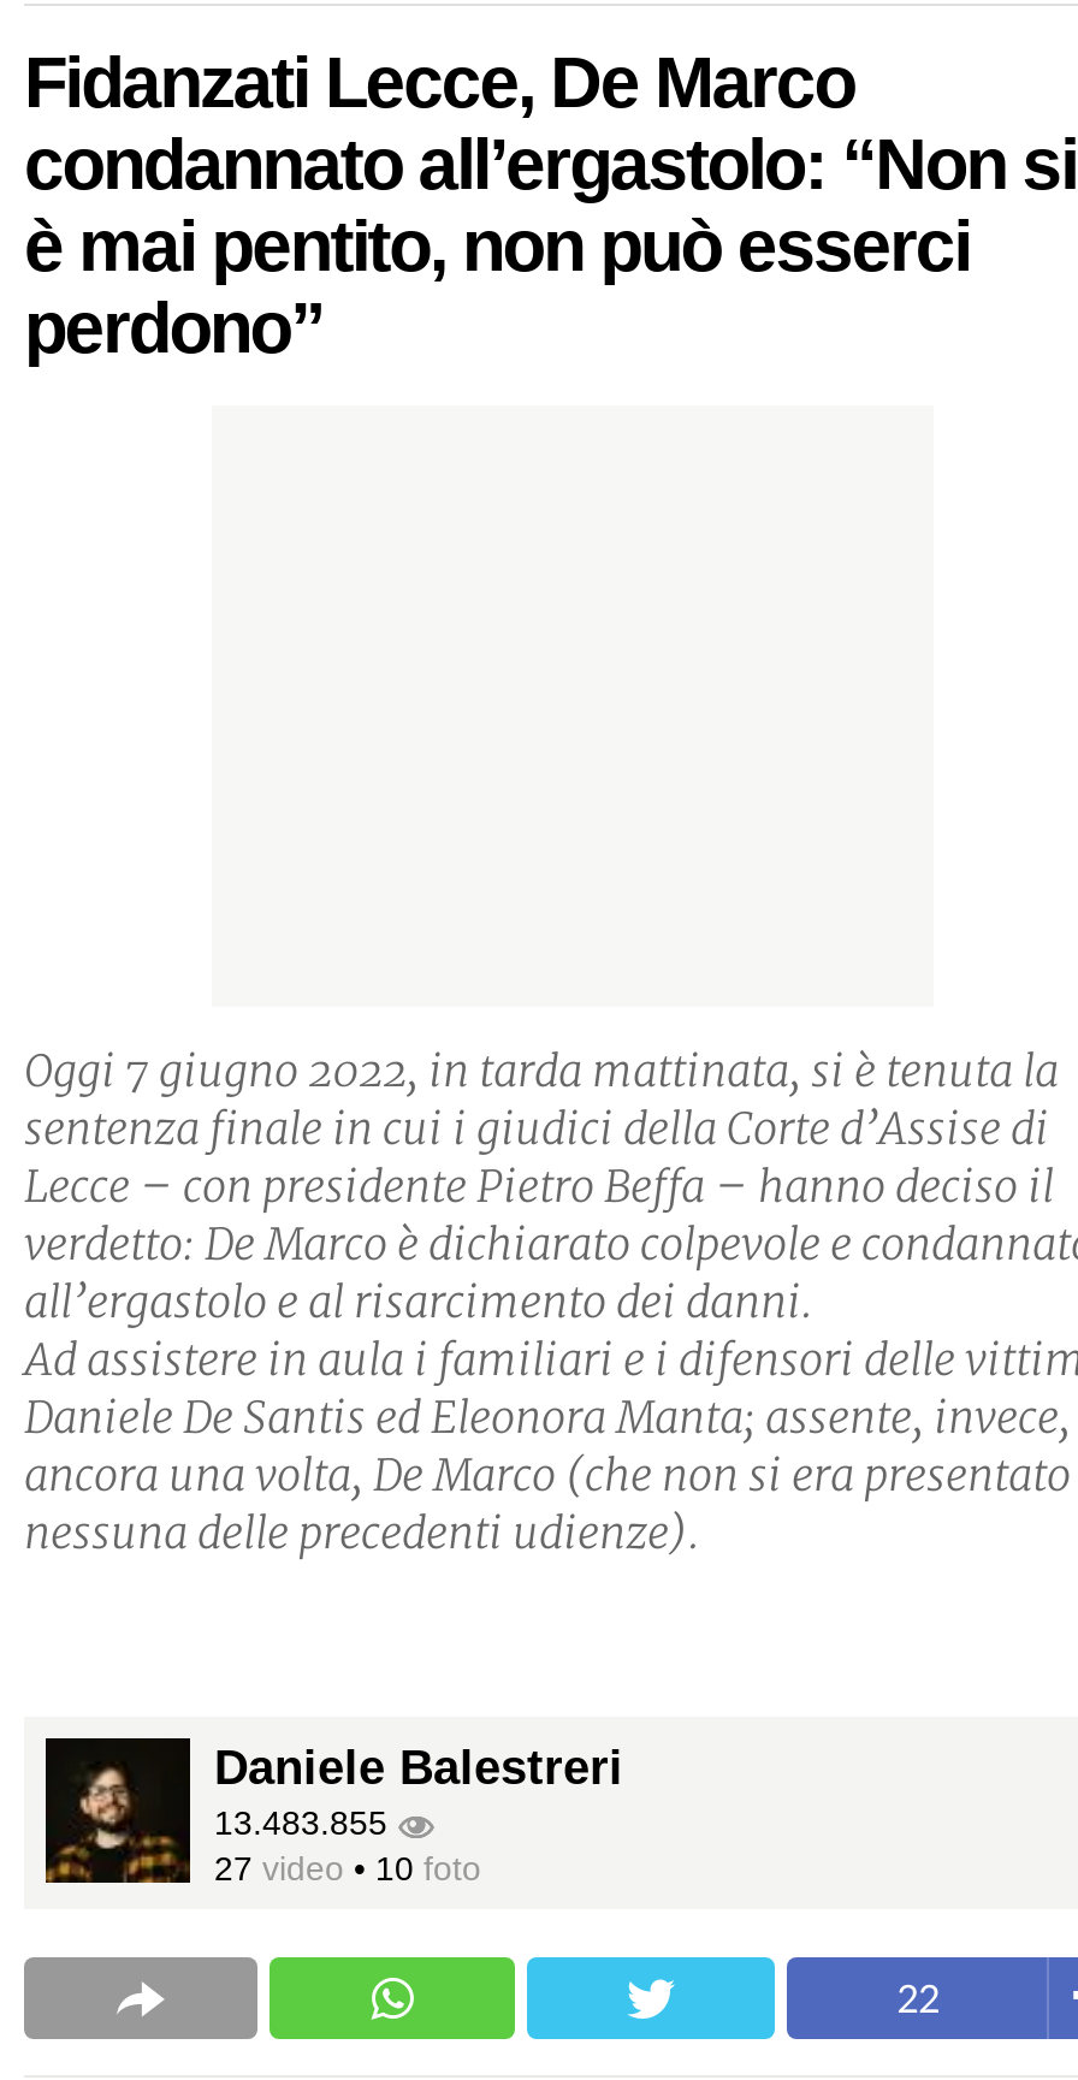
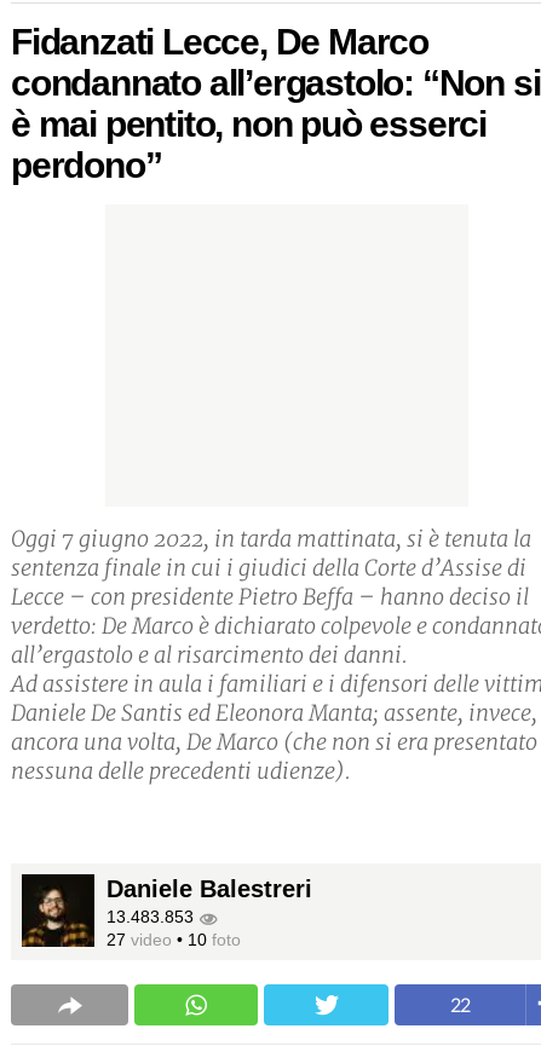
- 13.483.855
+ 13.483.853
